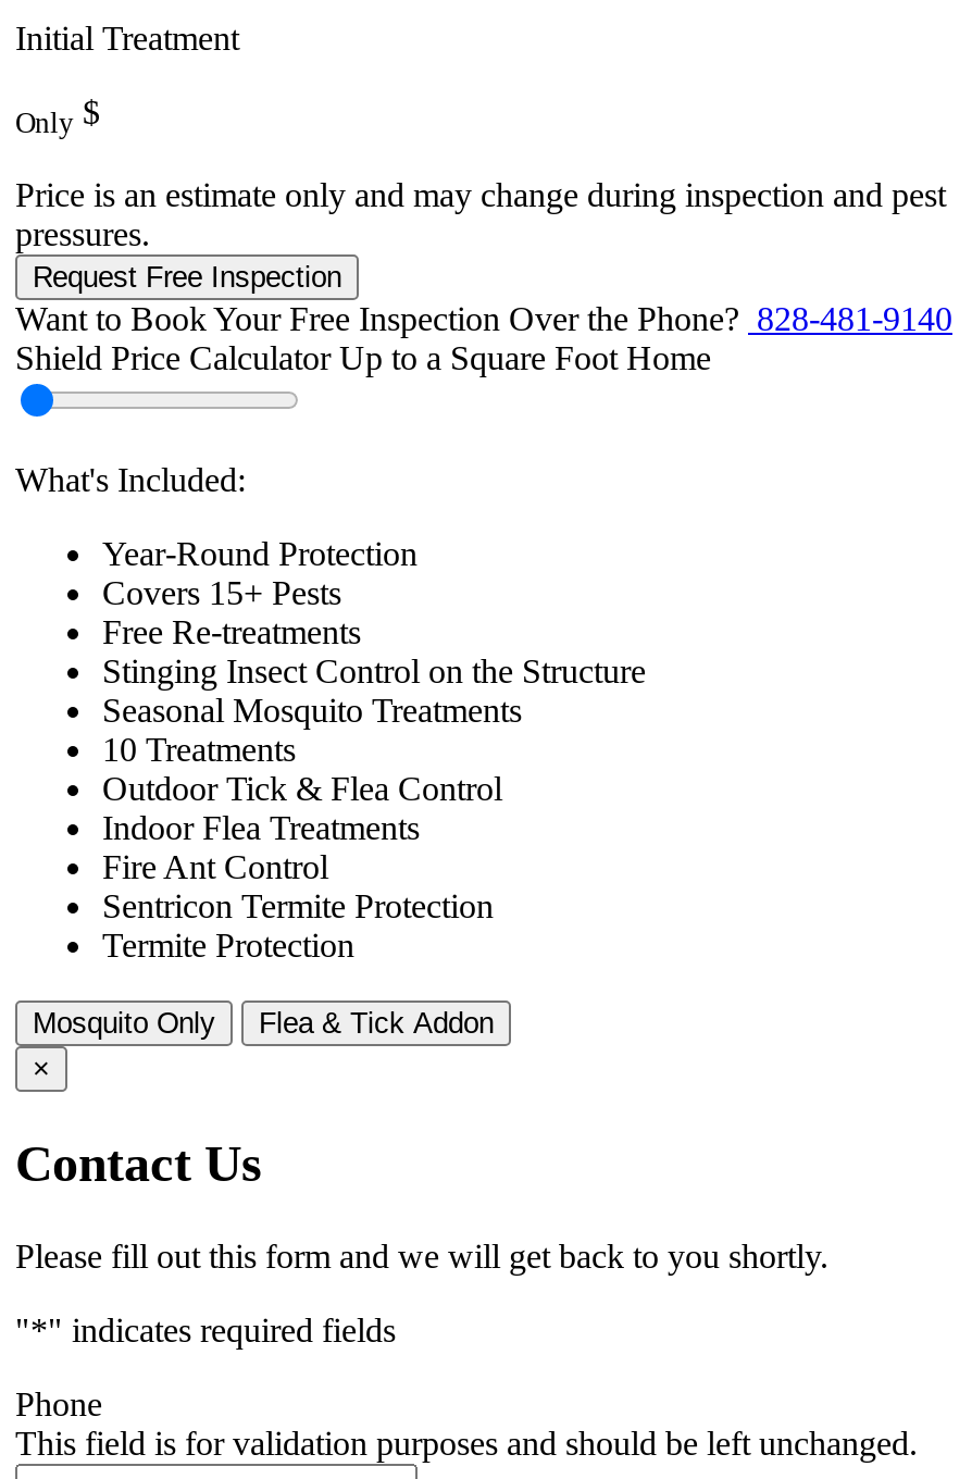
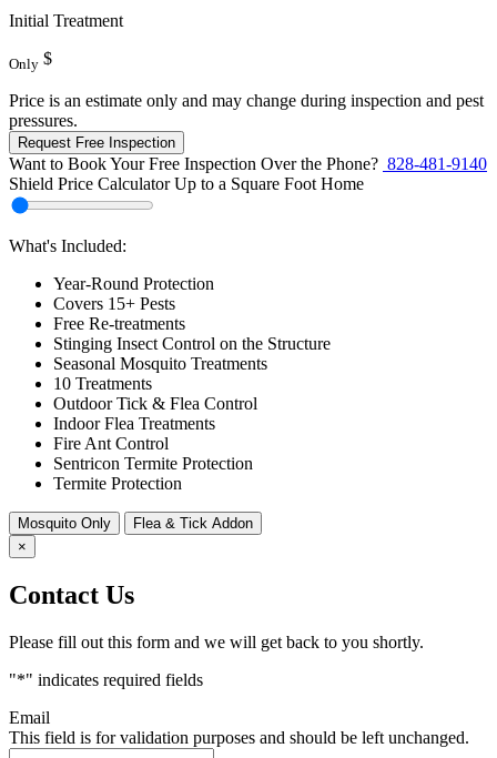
- Phone
+ Email
